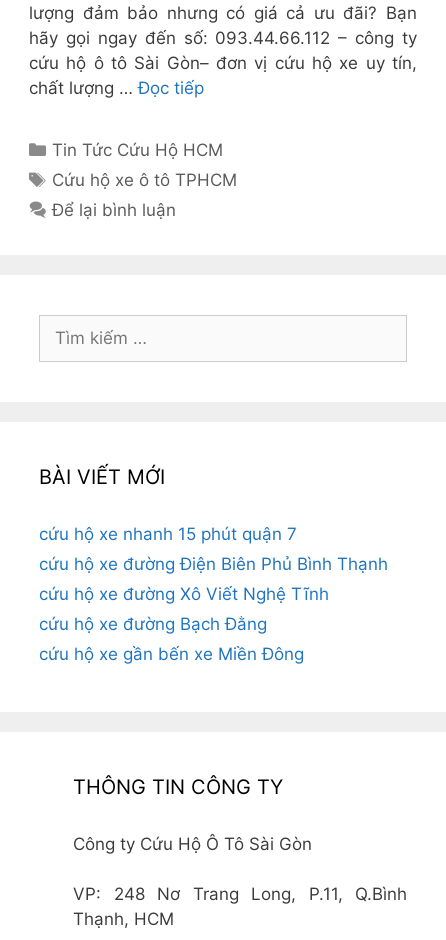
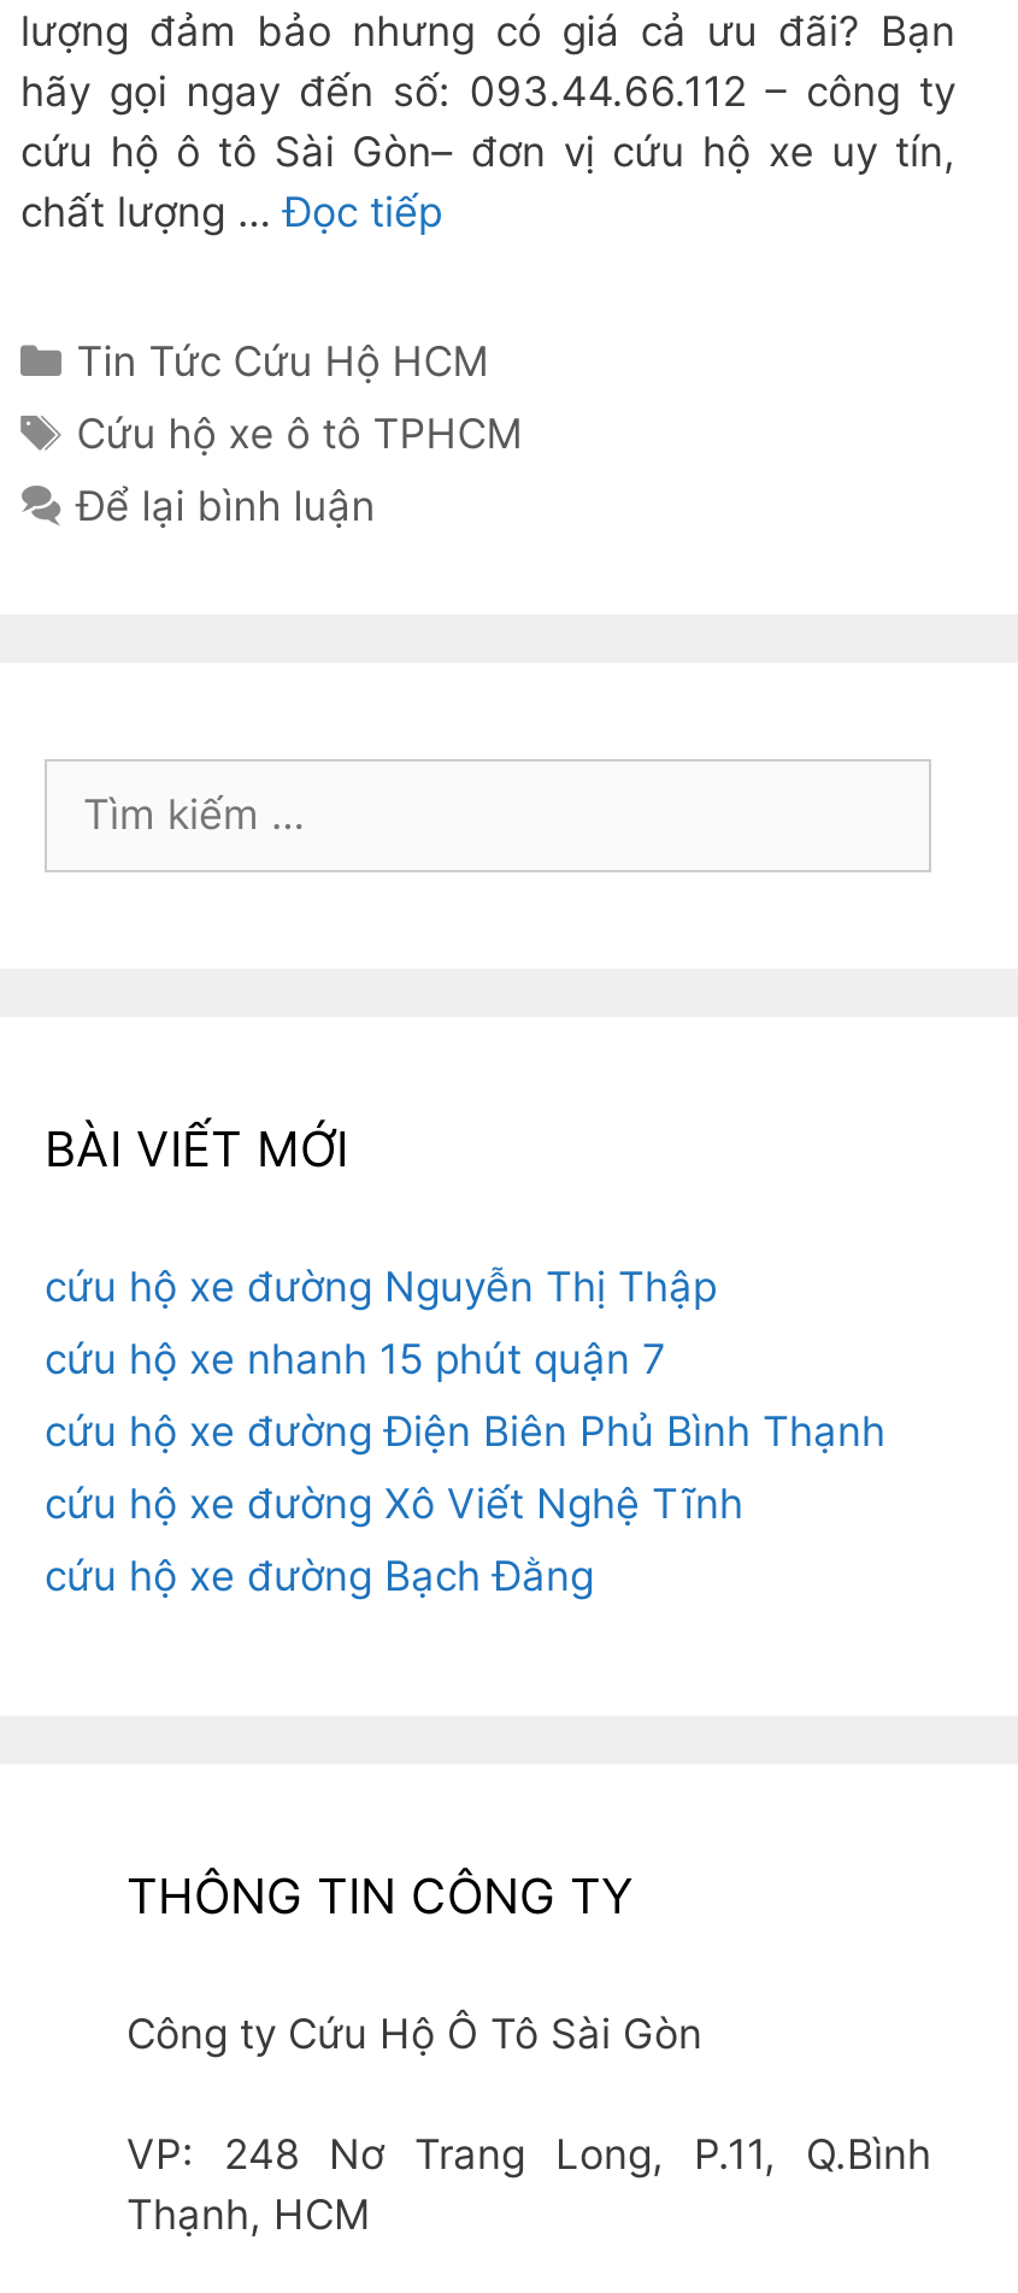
+ cứu hộ xe đường Nguyễn Thị Thập

moved down: cứu hộ xe nhanh 15 phút quận 7 | cứu hộ xe đường Điện Biên Phủ Bình Thạnh | cứu hộ xe đường Xô Viết Nghệ Tĩnh | cứu hộ xe đường Bạch Đằng

- cứu hộ xe gần bến xe Miền Đông
